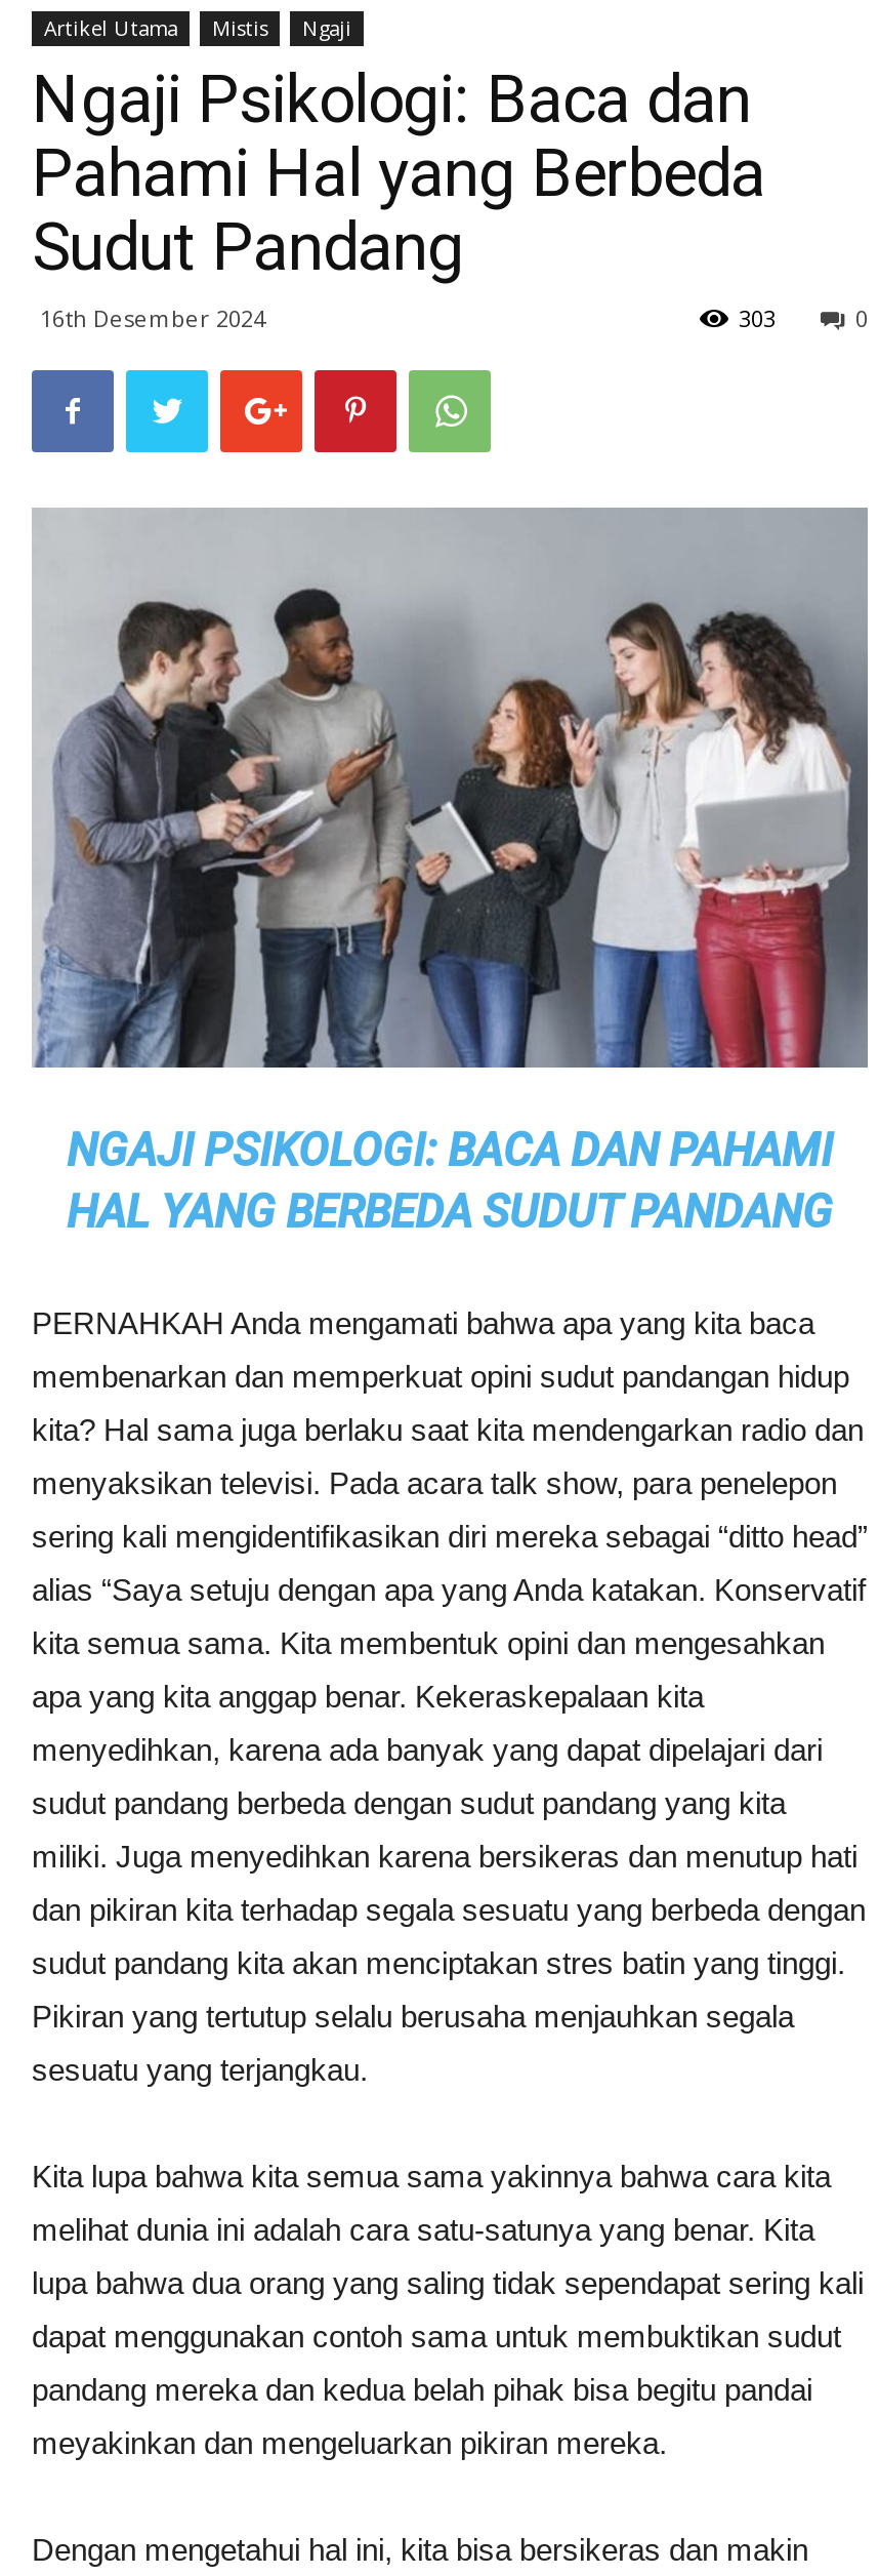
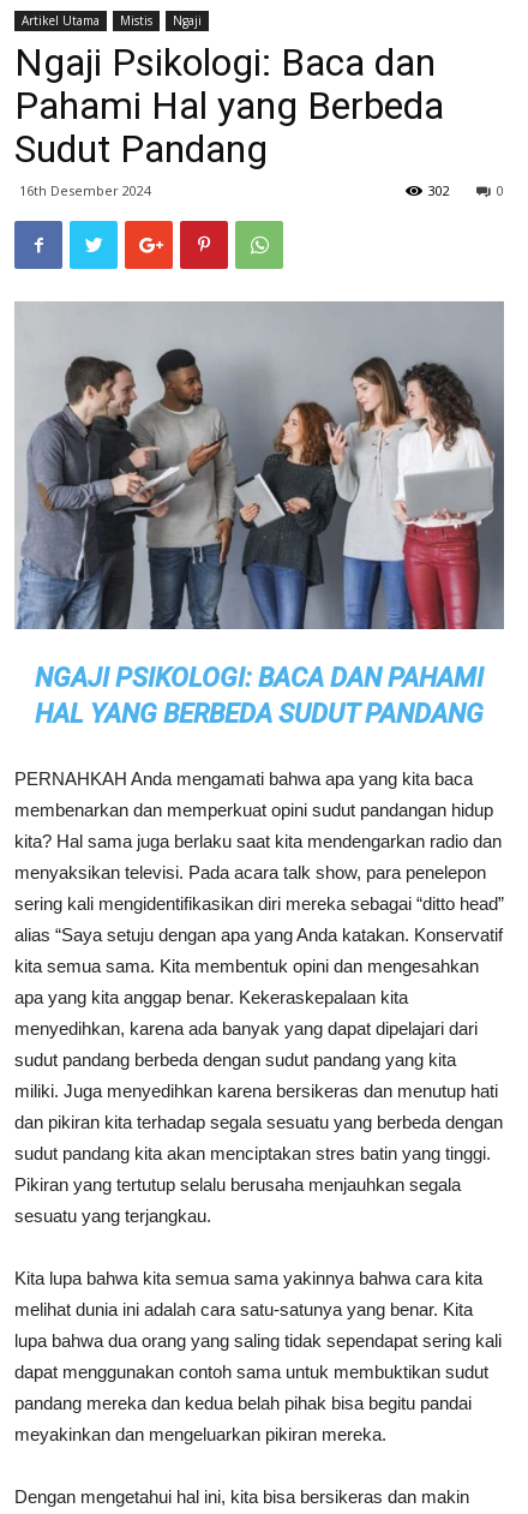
- 303
+ 302
